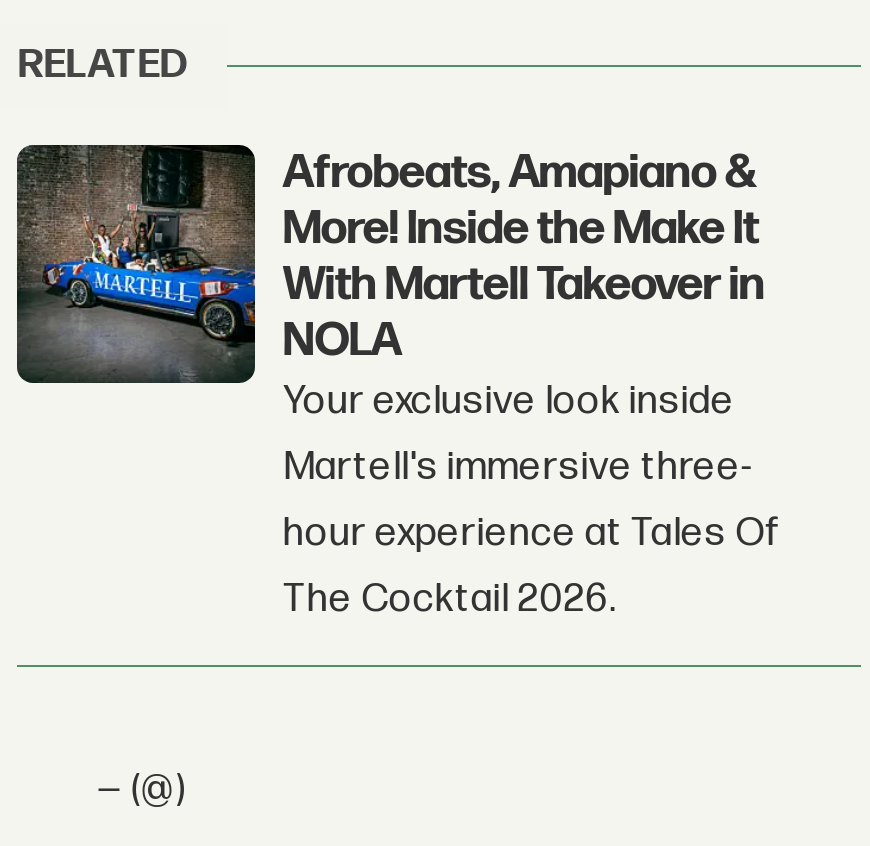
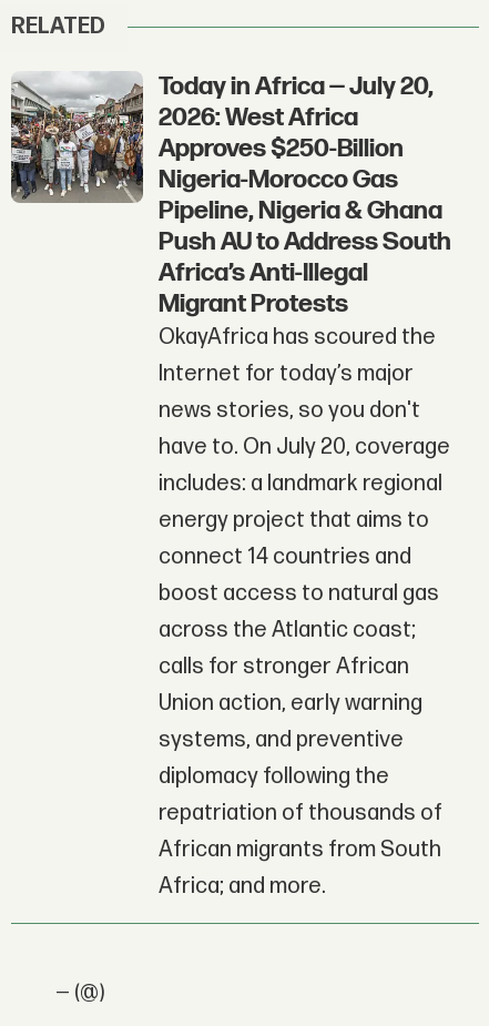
- [image]
- Afrobeats, Amapiano &
- More! Inside the Make It
- With Martell Takeover in
- NOLA
- Your exclusive look inside
- Martell's immersive three-
- hour experience at Tales Of
- The Cocktail 2026.
+ [image]
+ Today in Africa — July 20,
+ 2026: West Africa
+ Approves $250-Billion
+ Nigeria-Morocco Gas
+ Pipeline, Nigeria & Ghana
+ Push AU to Address South
+ Africa’s Anti-Illegal
+ Migrant Protests
+ OkayAfrica has scoured the
+ Internet for today’s major
+ news stories, so you don't
+ have to. On July 20, coverage
+ includes: a landmark regional
+ energy project that aims to
+ connect 14 countries and
+ boost access to natural gas
+ across the Atlantic coast;
+ calls for stronger African
+ Union action, early warning
+ systems, and preventive
+ diplomacy following the
+ repatriation of thousands of
+ African migrants from South
+ Africa; and more.
